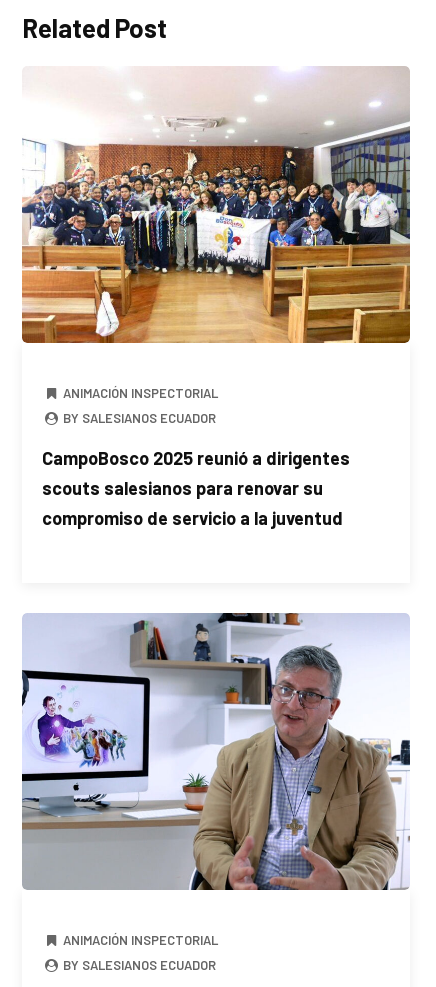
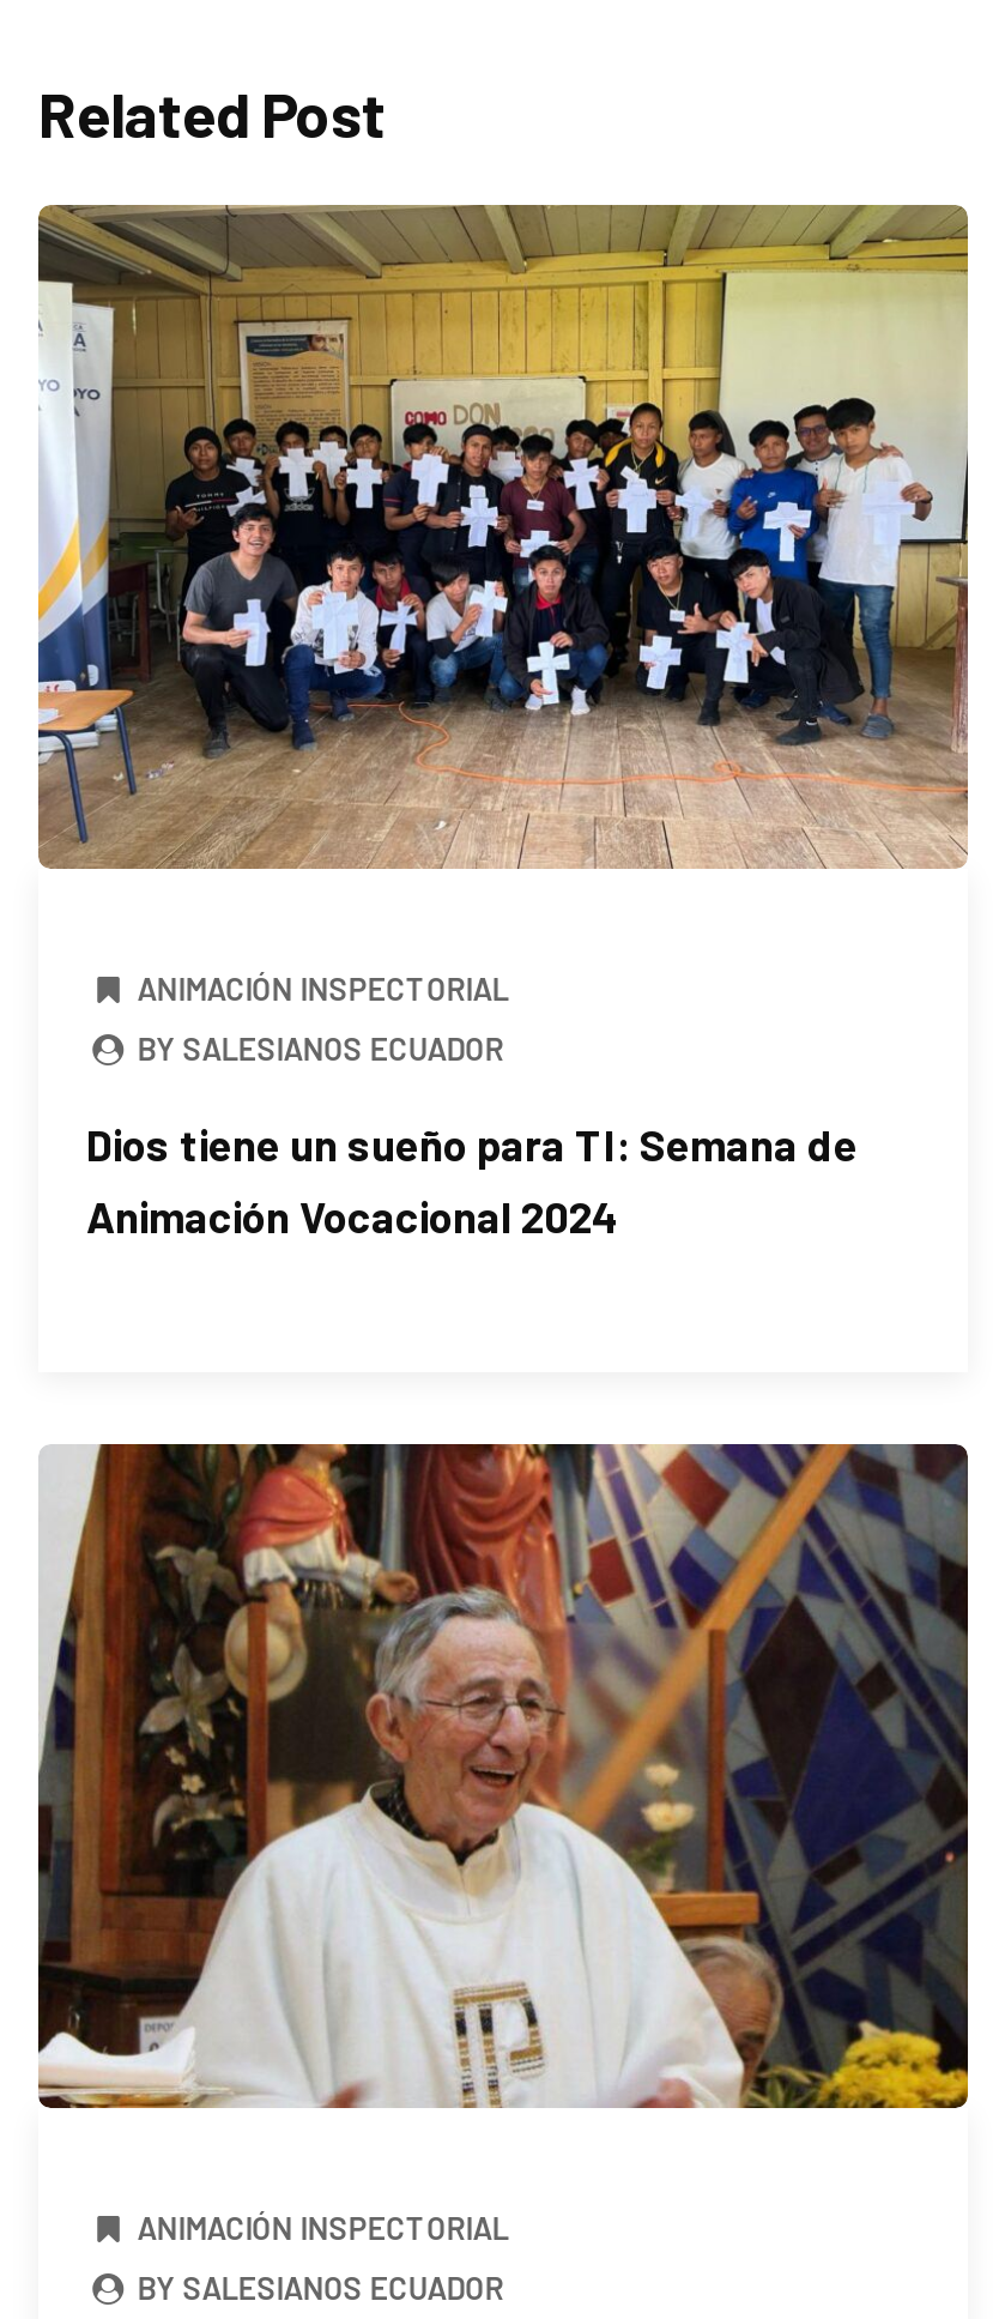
- [image]
+ [image]

- CampoBosco 2025 reunió a dirigentes
- scouts salesianos para renovar su
- compromiso de servicio a la juventud
+ Dios tiene un sueño para TI: Semana de
+ Animación Vocacional 2024

- [image]
+ [image]
